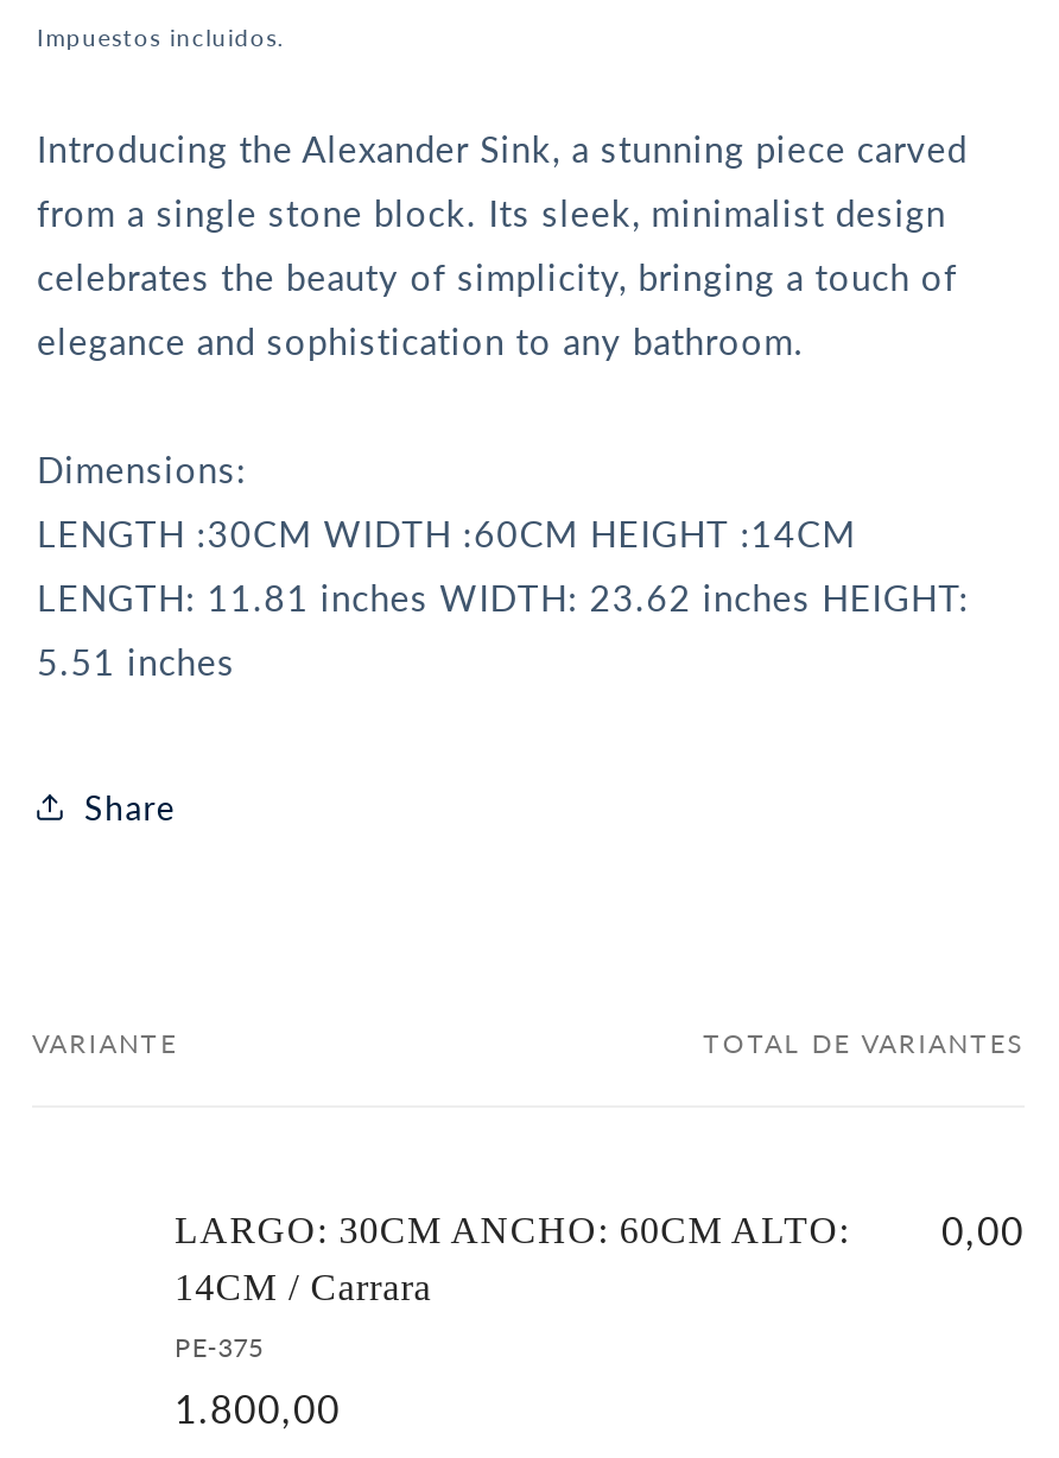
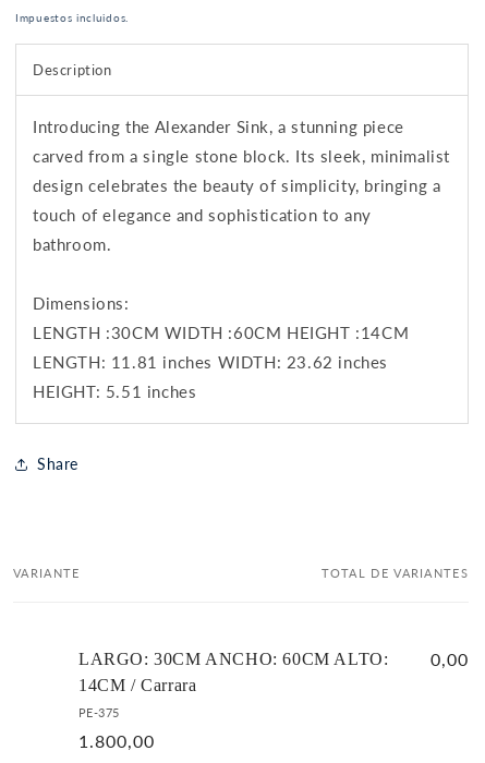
- Introducing the Alexander Sink, a stunning piece carved
- from a single stone block. Its sleek, minimalist design
- celebrates the beauty of simplicity, bringing a touch of
- elegance and sophistication to any bathroom.
+ Description
+ Introducing the Alexander Sink, a stunning piece
+ carved from a single stone block. Its sleek, minimalist
+ design celebrates the beauty of simplicity, bringing a
+ touch of elegance and sophistication to any
+ bathroom.
